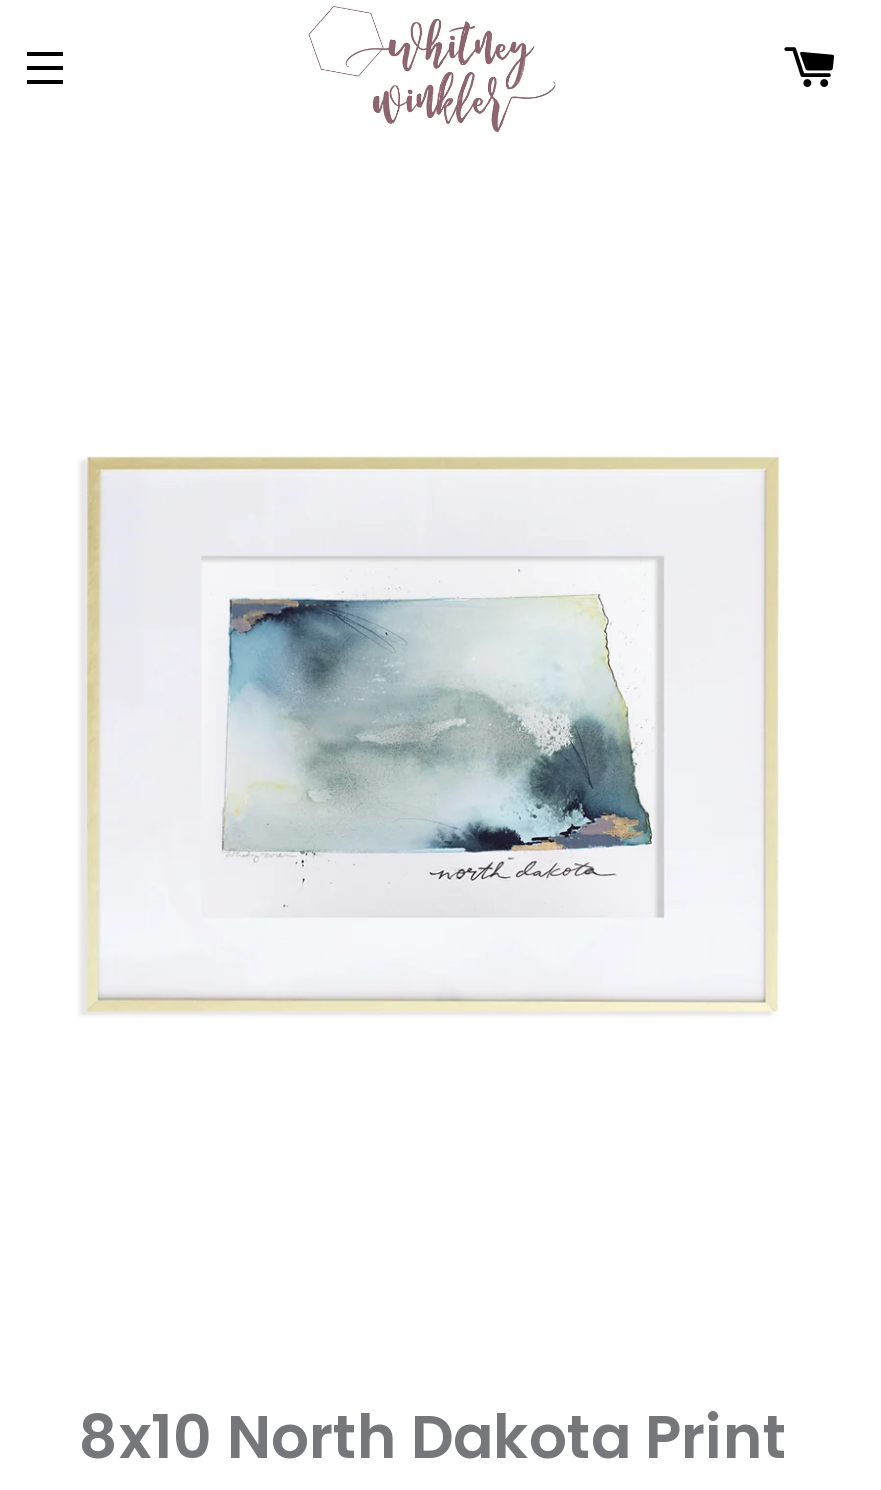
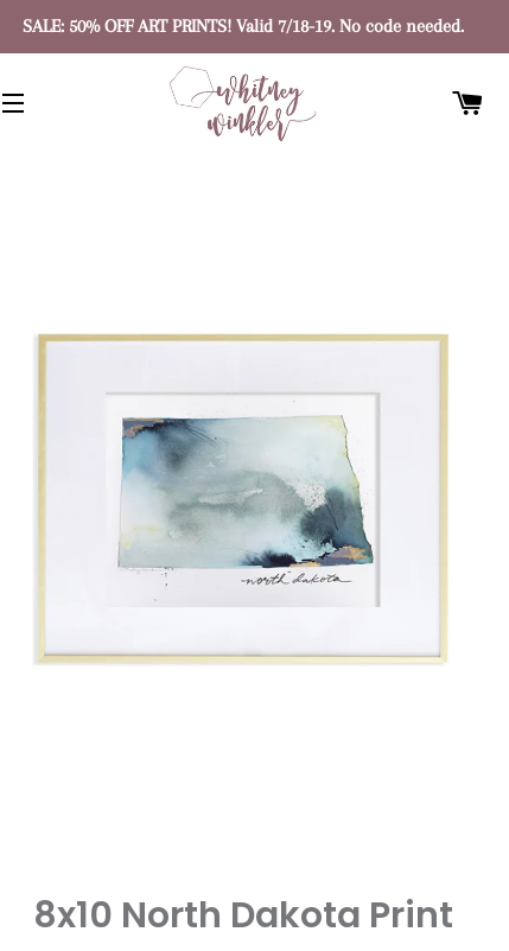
+ SALE: 50% OFF ART PRINTS! Valid 7/18-19. No code needed.
